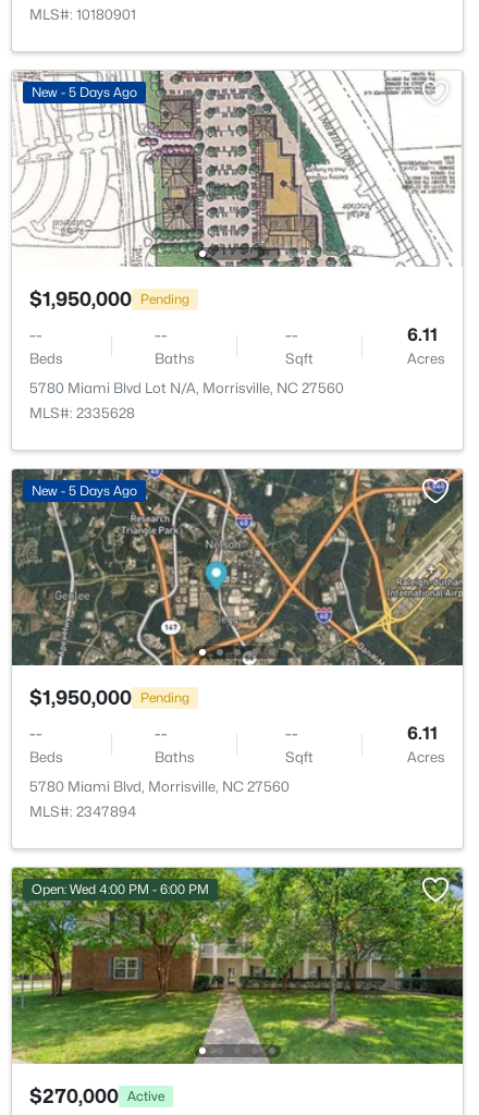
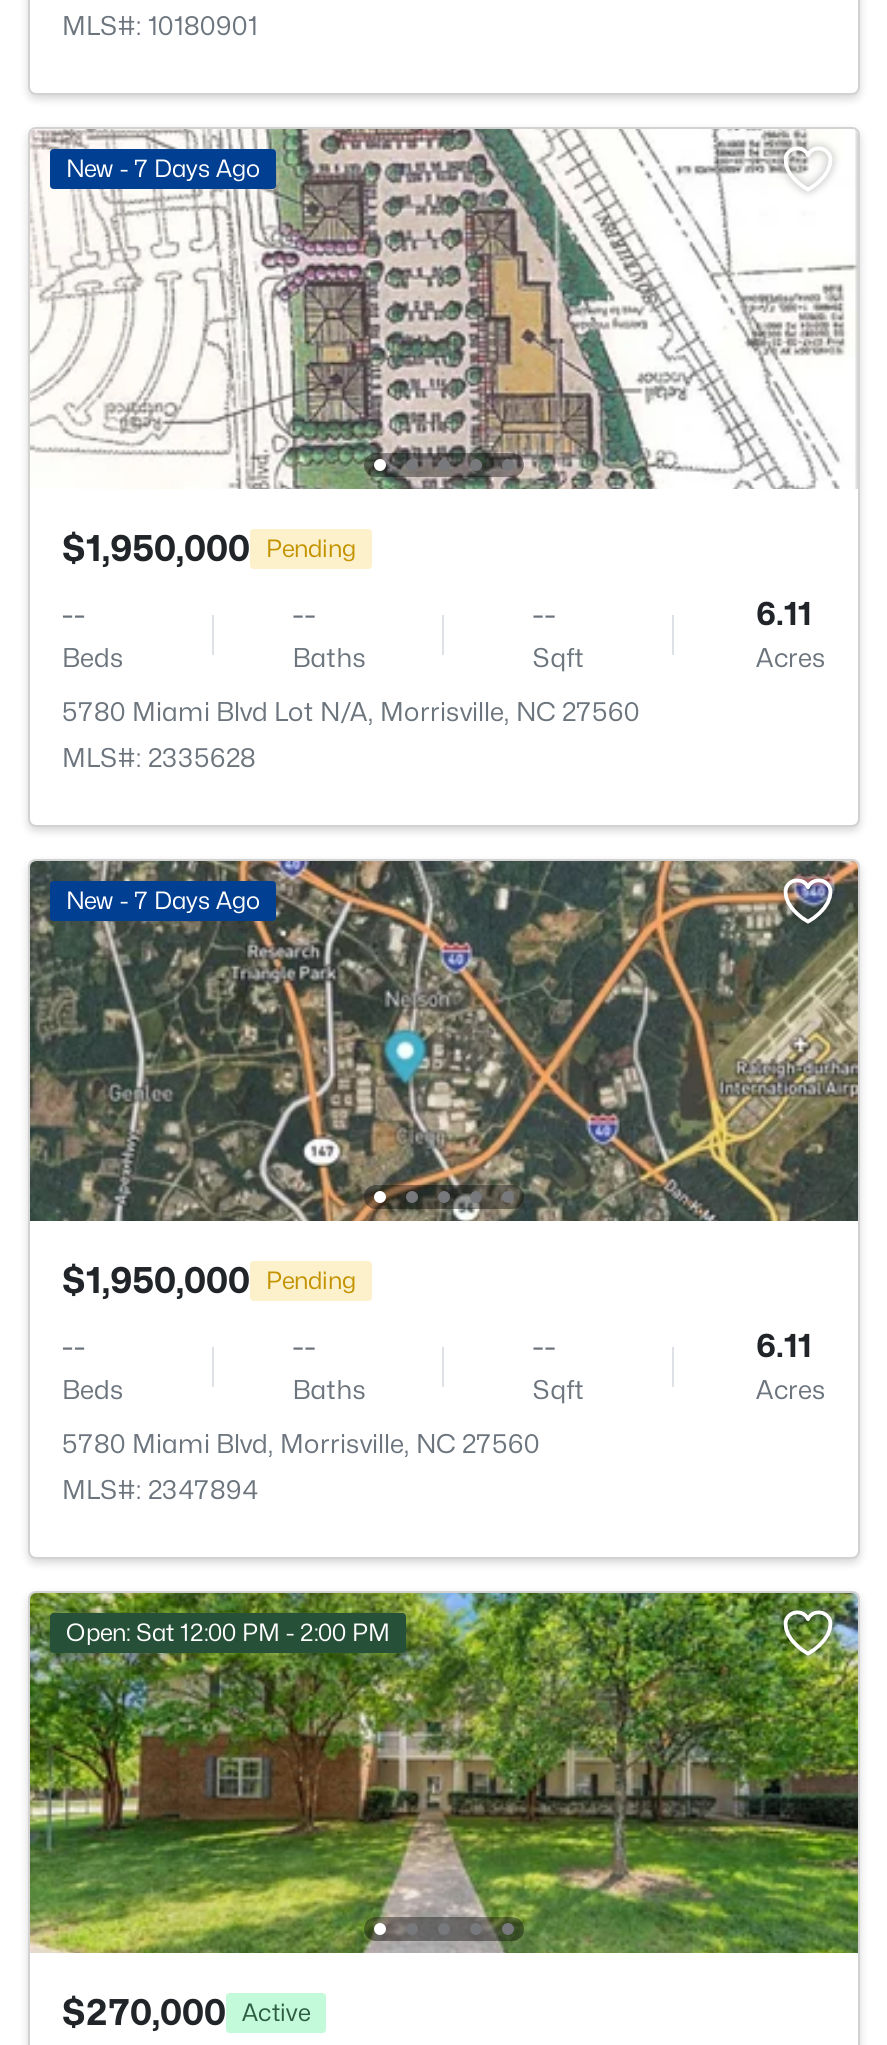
- New - 5 Days Ago
+ New - 7 Days Ago

- New - 5 Days Ago
+ New - 7 Days Ago

- Open: Wed 4:00 PM - 6:00 PM
+ Open: Sat 12:00 PM - 2:00 PM
